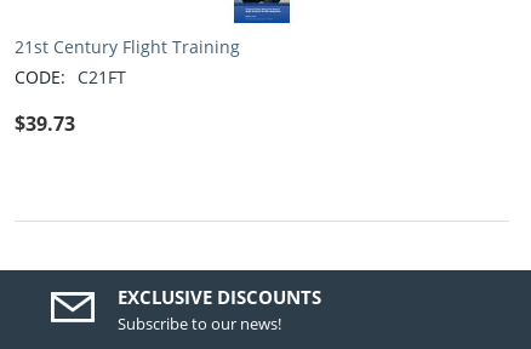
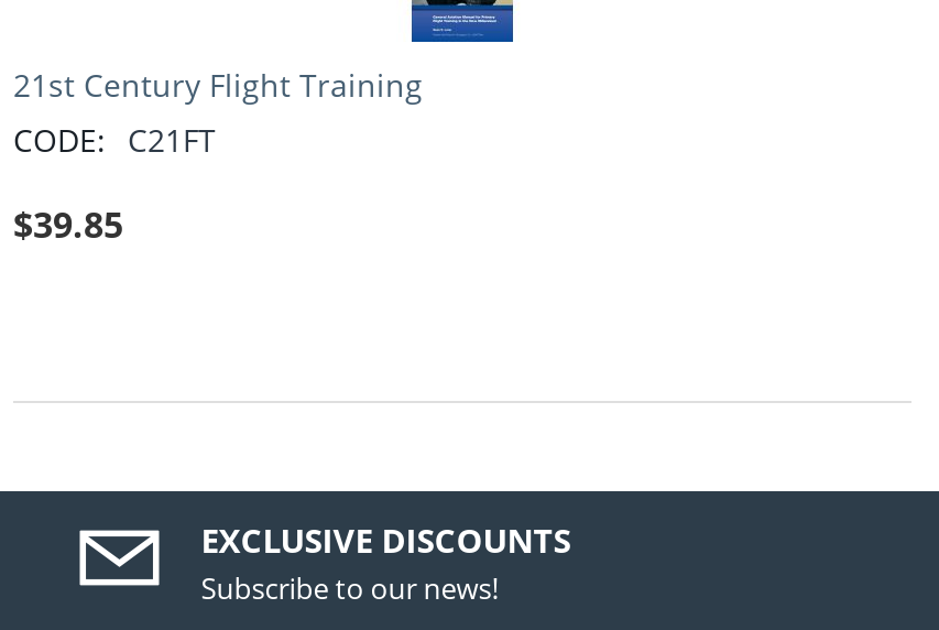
- $39.73
+ $39.85
